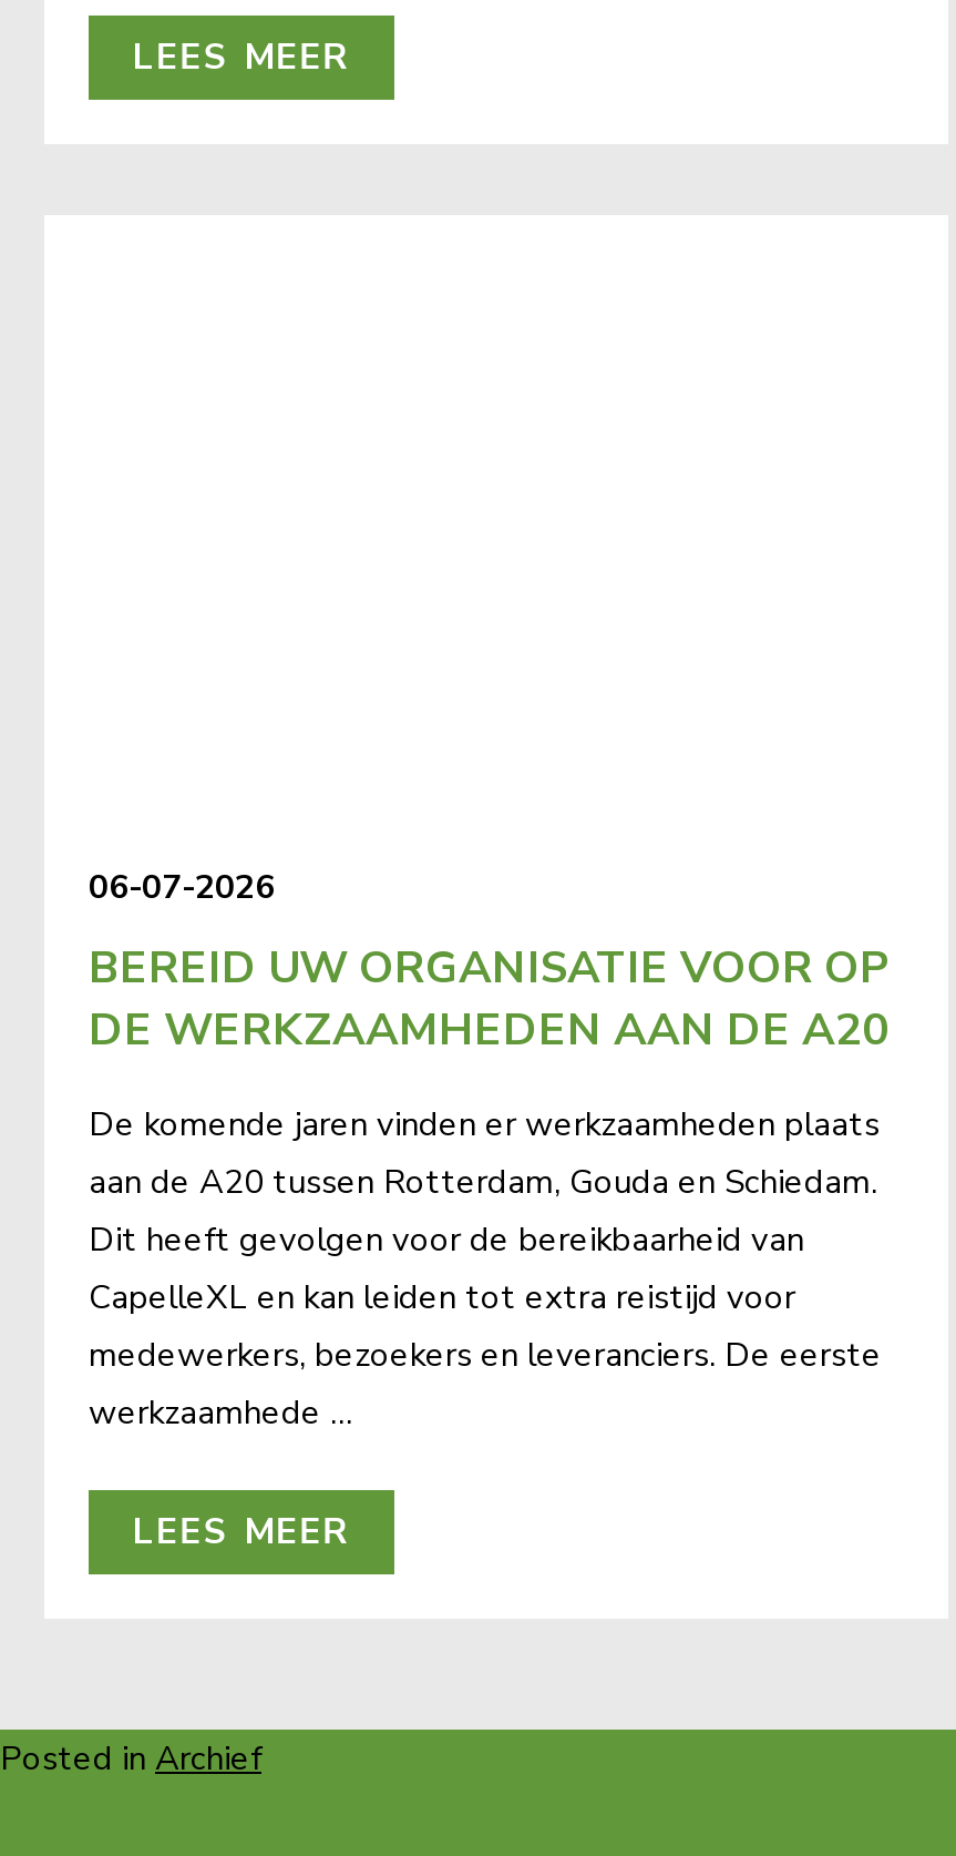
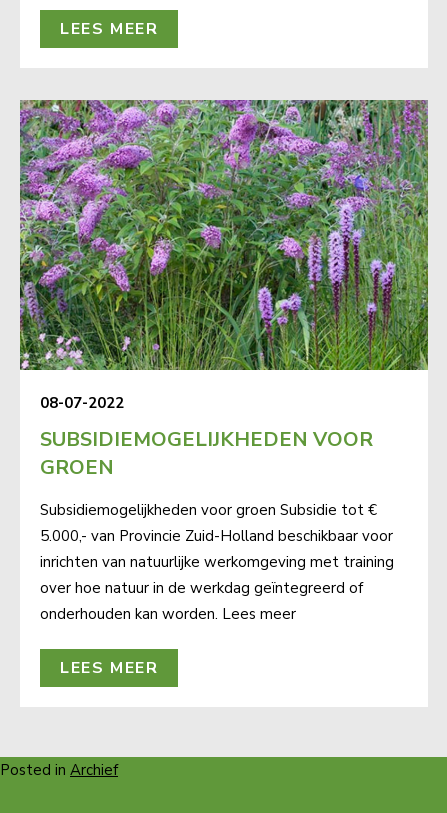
+ [image]

- 06-07-2026
+ 08-07-2022

- BEREID UW ORGANISATIE VOOR OP
- DE WERKZAAMHEDEN AAN DE A20
+ SUBSIDIEMOGELIJKHEDEN VOOR
+ GROEN

- De komende jaren vinden er werkzaamheden plaats
- aan de A20 tussen Rotterdam, Gouda en Schiedam.
- Dit heeft gevolgen voor de bereikbaarheid van
- CapelleXL en kan leiden tot extra reistijd voor
- medewerkers, bezoekers en leveranciers. De eerste
- werkzaamhede …
+ Subsidiemogelijkheden voor groen Subsidie tot €
+ 5.000,- van Provincie Zuid-Holland beschikbaar voor
+ inrichten van natuurlijke werkomgeving met training
+ over hoe natuur in de werkdag geïntegreerd of
+ onderhouden kan worden. Lees meer
